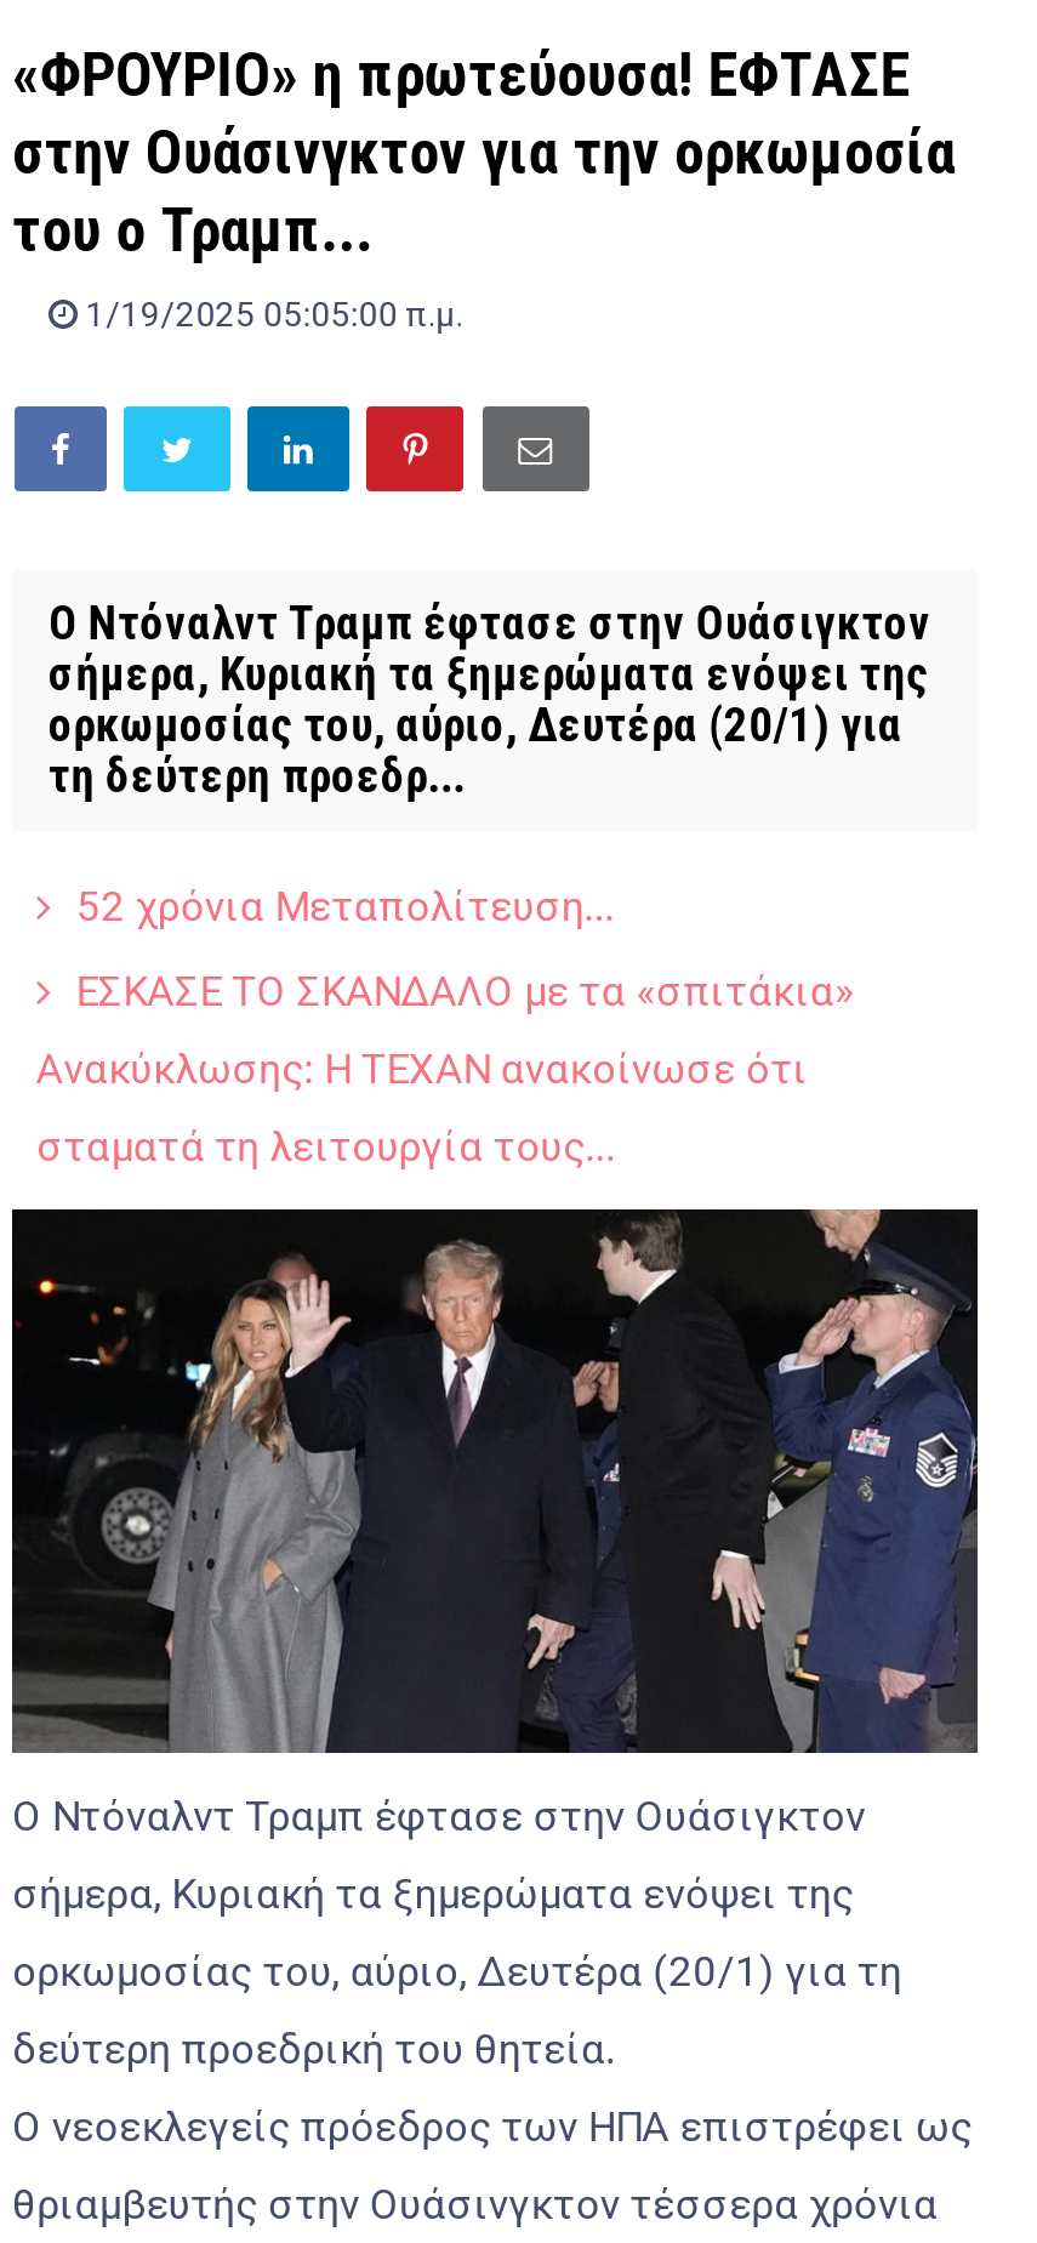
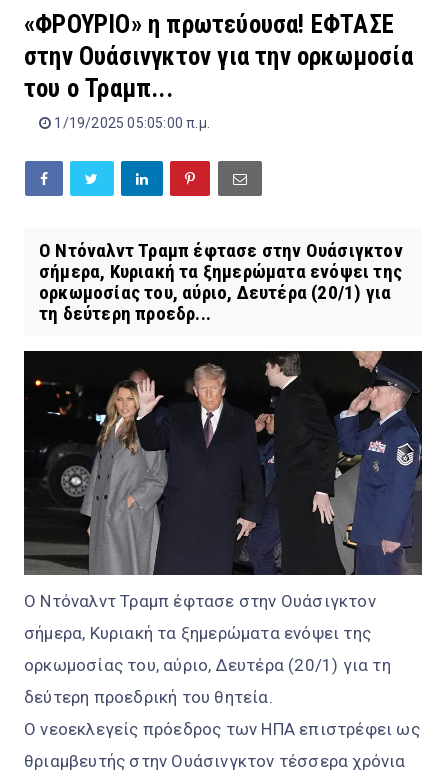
- 52 χρόνια Μεταπολίτευση...
- ΕΣΚΑΣΕ ΤΟ ΣΚΑΝΔΑΛΟ με τα «σπιτάκια»
- Ανακύκλωσης: Η TEXAN ανακοίνωσε ότι
- σταματά τη λειτουργία τους...
